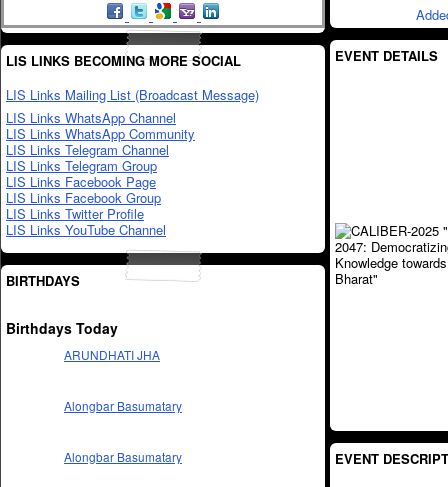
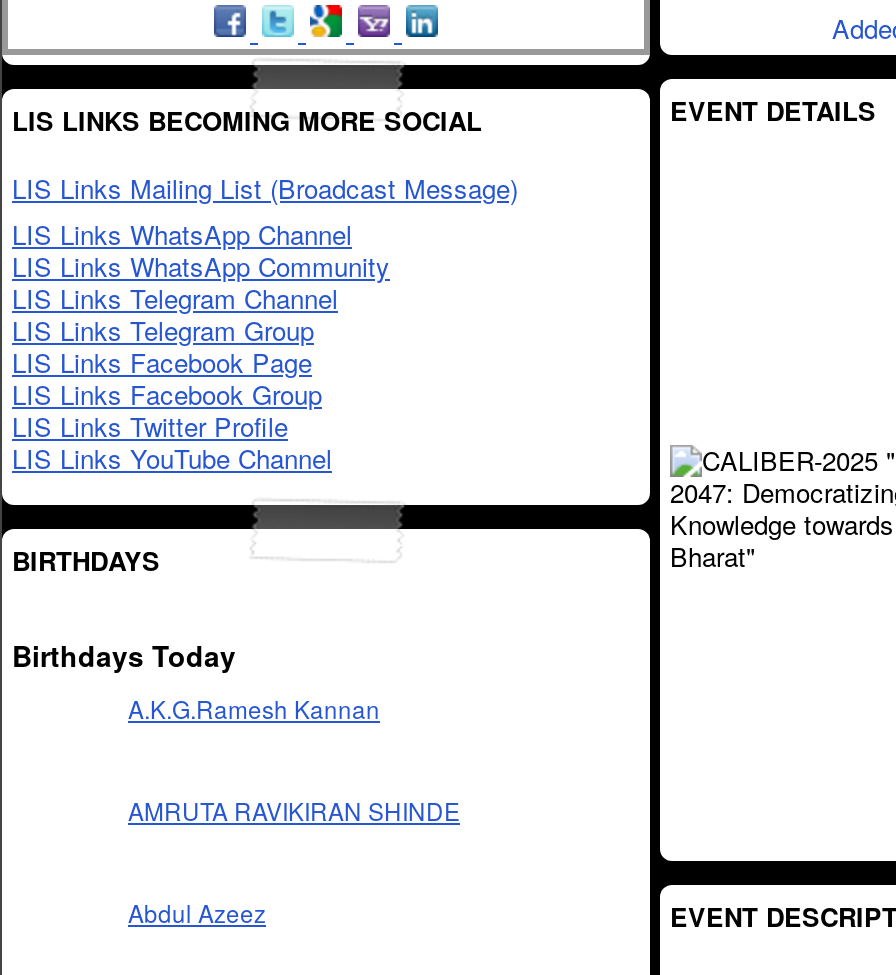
- ARUNDHATI JHA
+ A.K.G.Ramesh Kannan

- Alongbar Basumatary
+ AMRUTA RAVIKIRAN SHINDE

- Alongbar Basumatary
+ Abdul Azeez
